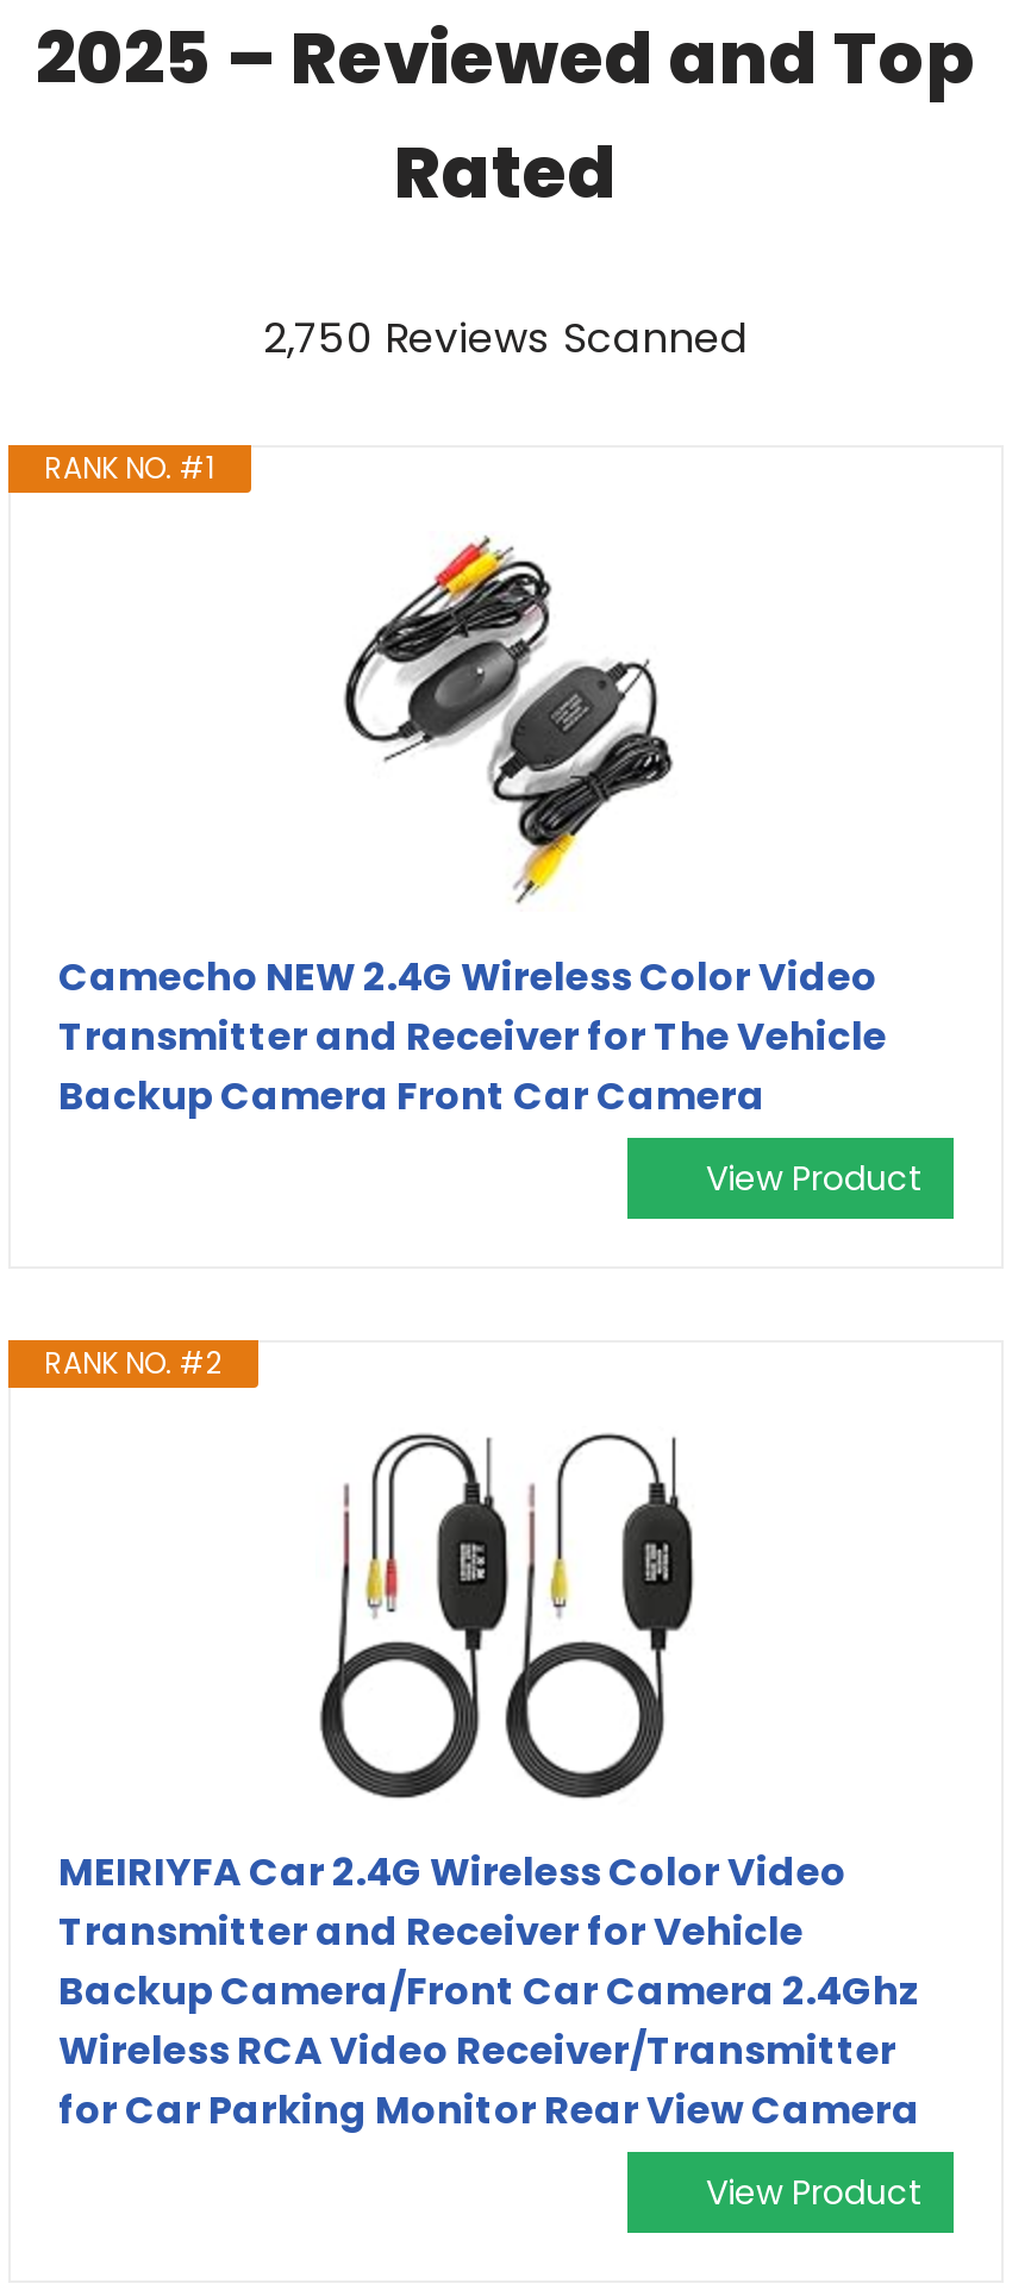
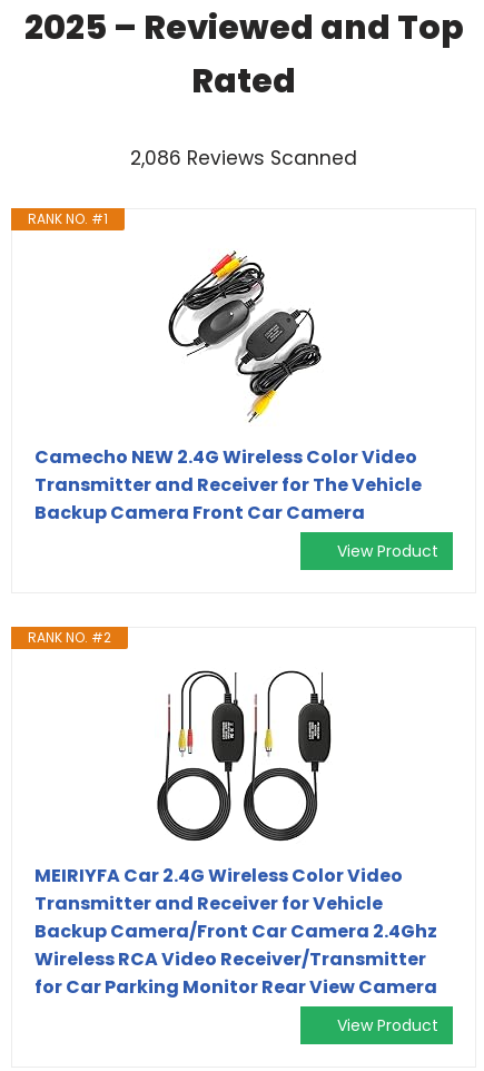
- 2,750 Reviews Scanned
+ 2,086 Reviews Scanned
